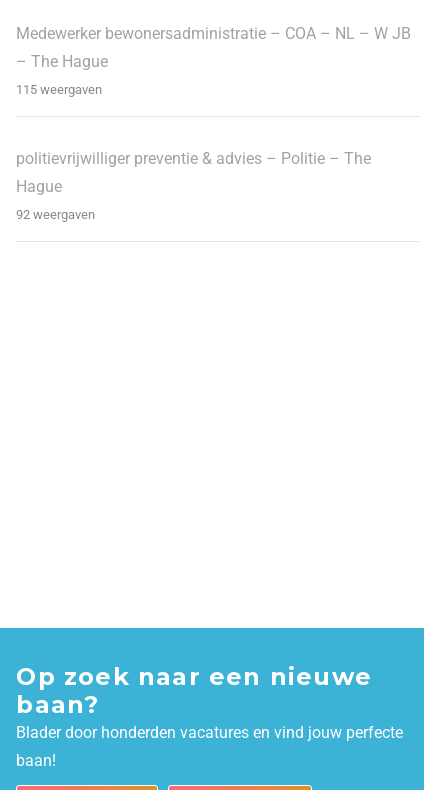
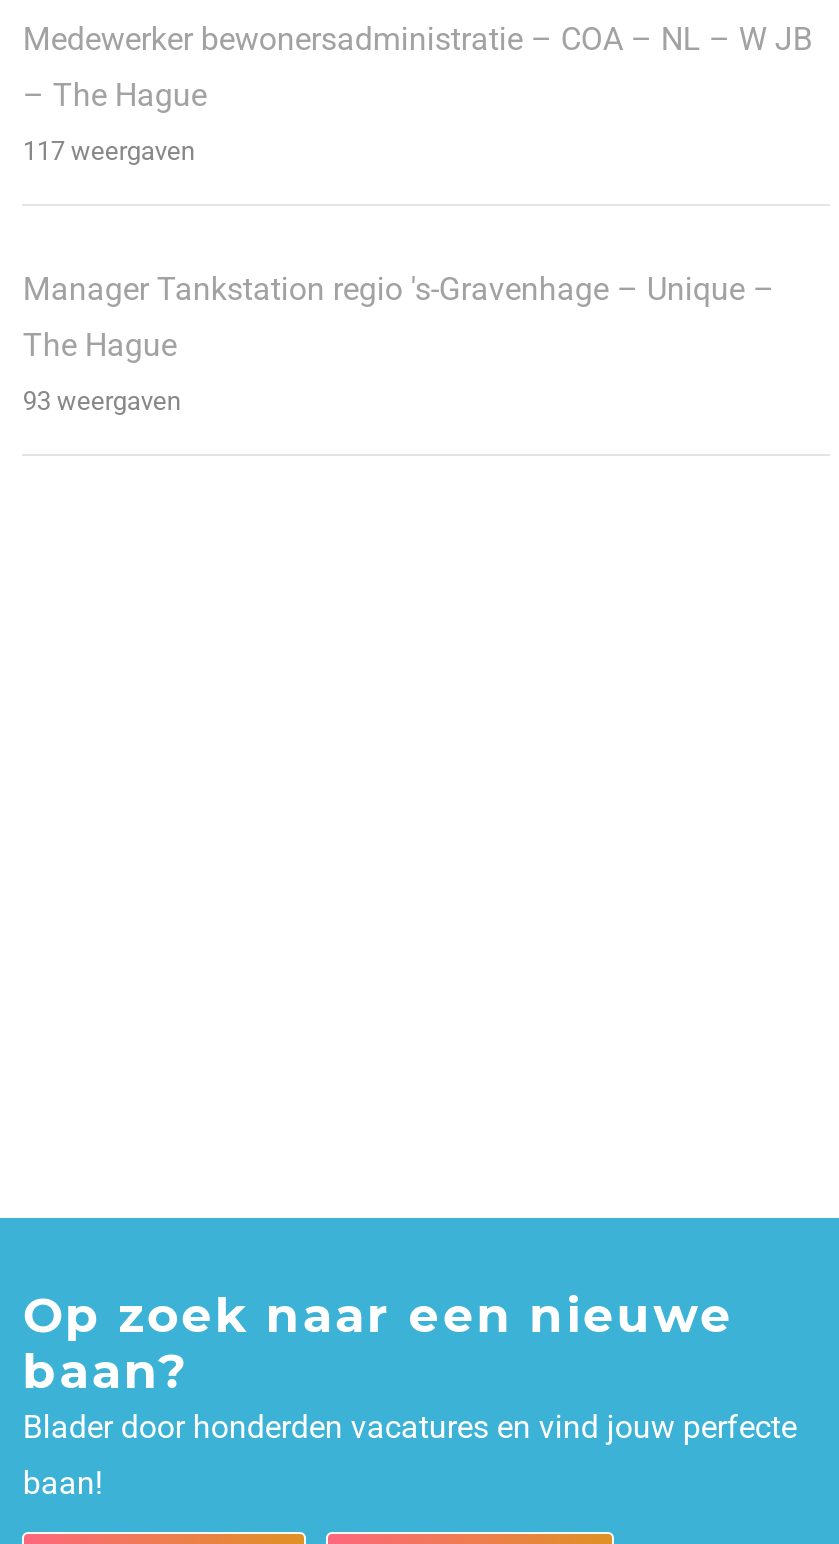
- 115 weergaven
+ 117 weergaven

- politievrijwilliger preventie & advies – Politie – The
+ Manager Tankstation regio 's-Gravenhage – Unique –

- Hague
+ The Hague

- 92 weergaven
+ 93 weergaven
